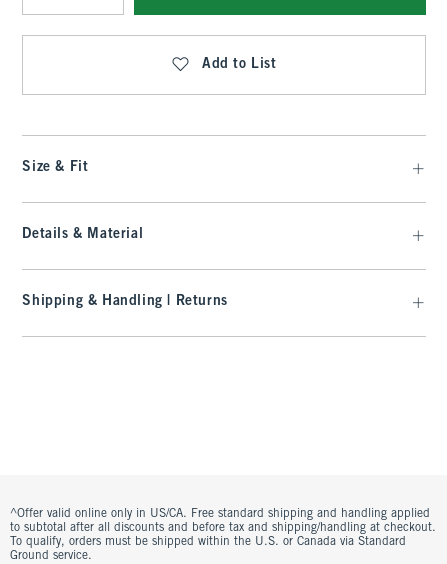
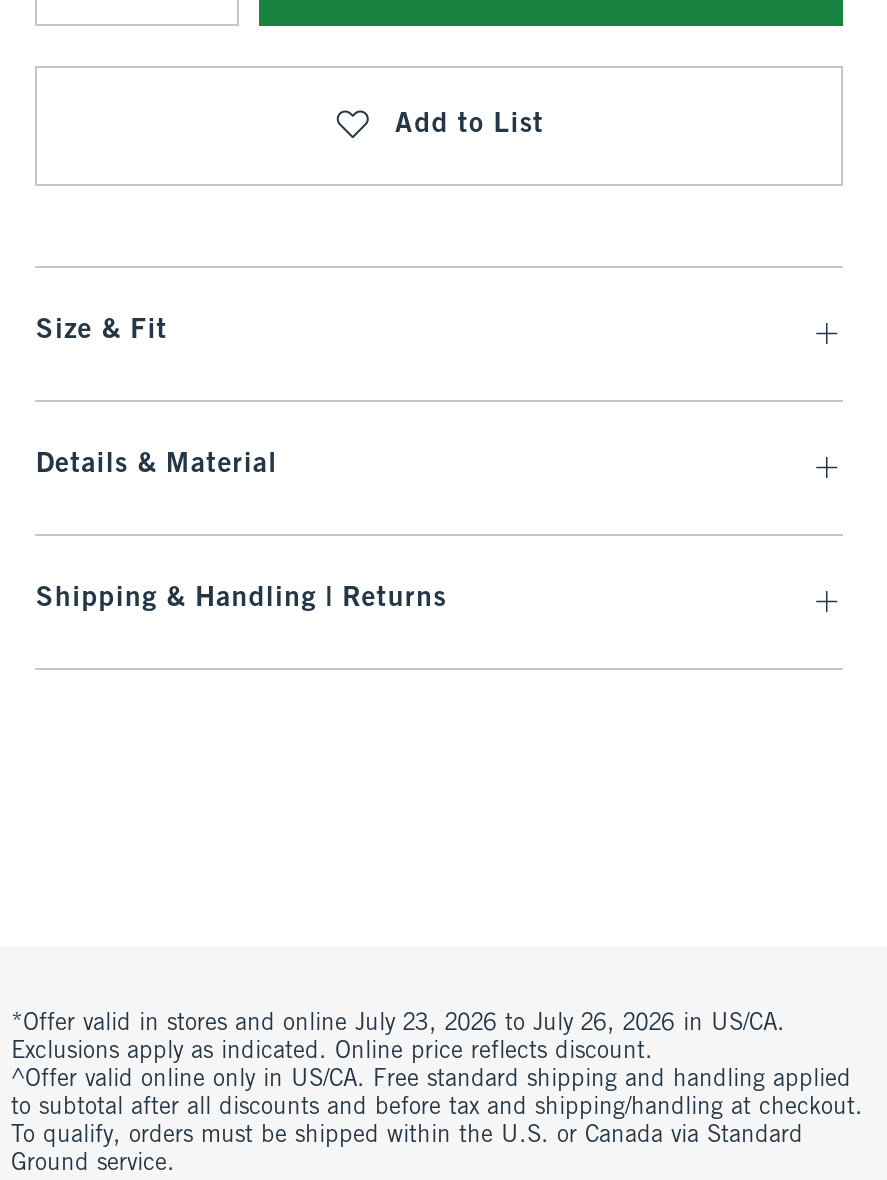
+ *Offer valid in stores and online July 23, 2026 to July 26, 2026 in US/CA.
+ Exclusions apply as indicated. Online price reflects discount.
